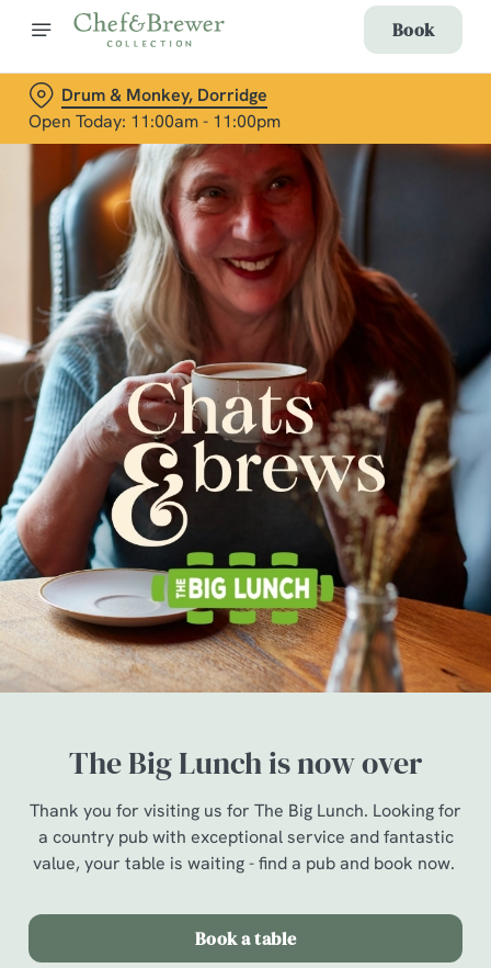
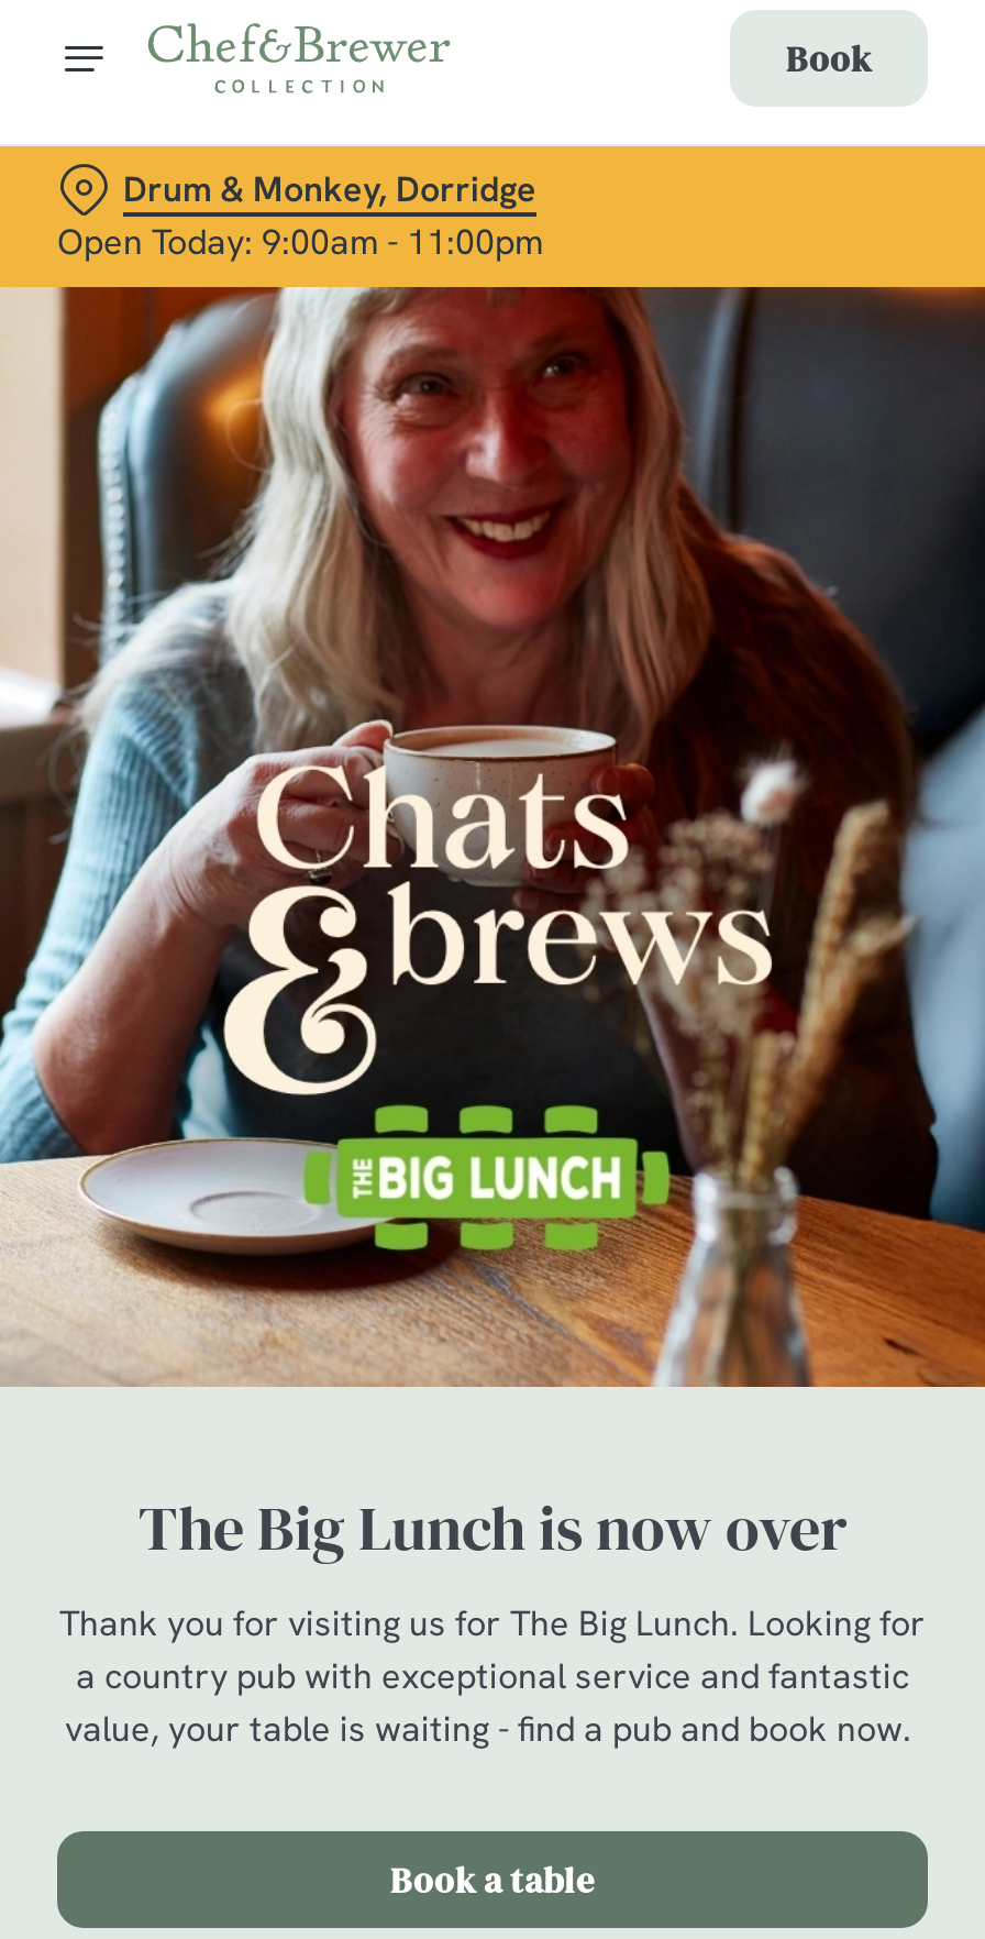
- Open Today: 11:00am - 11:00pm
+ Open Today: 9:00am - 11:00pm
